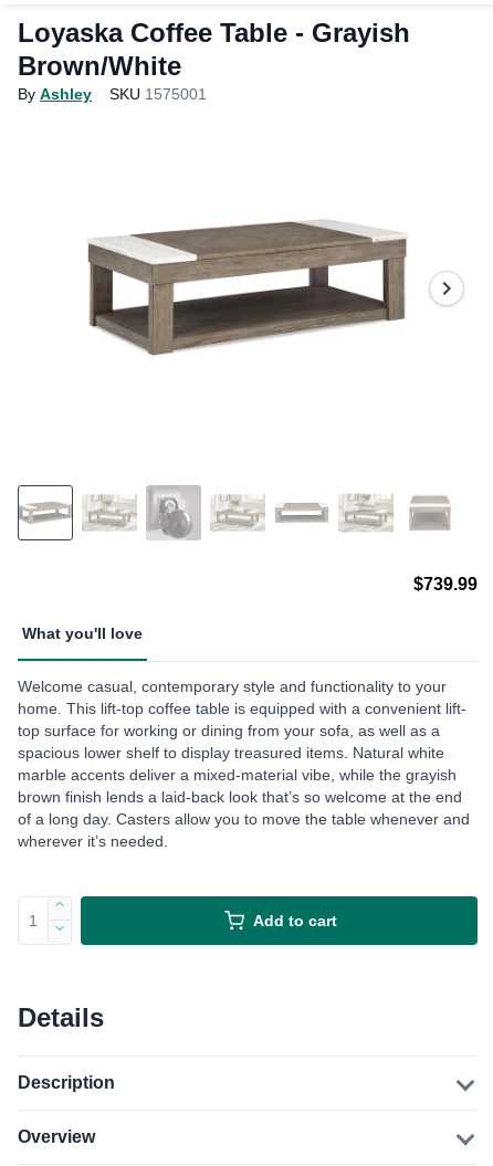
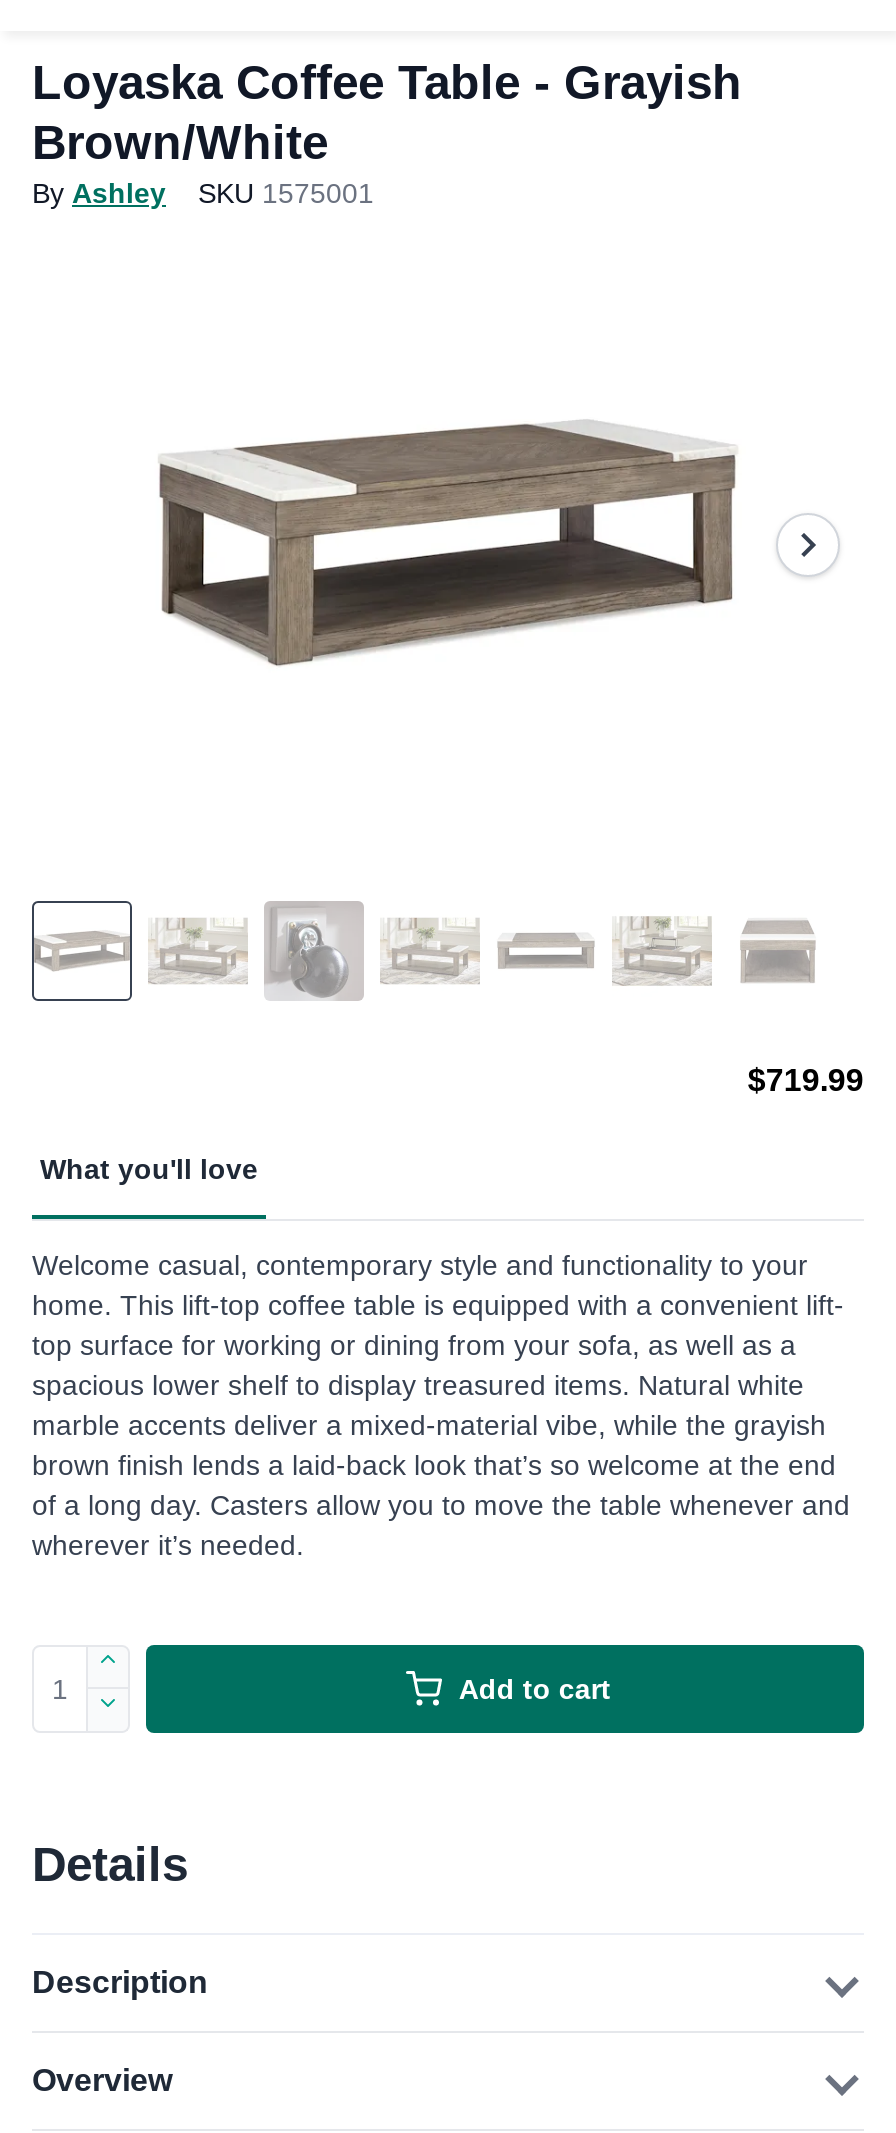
- $739.99
+ $719.99
